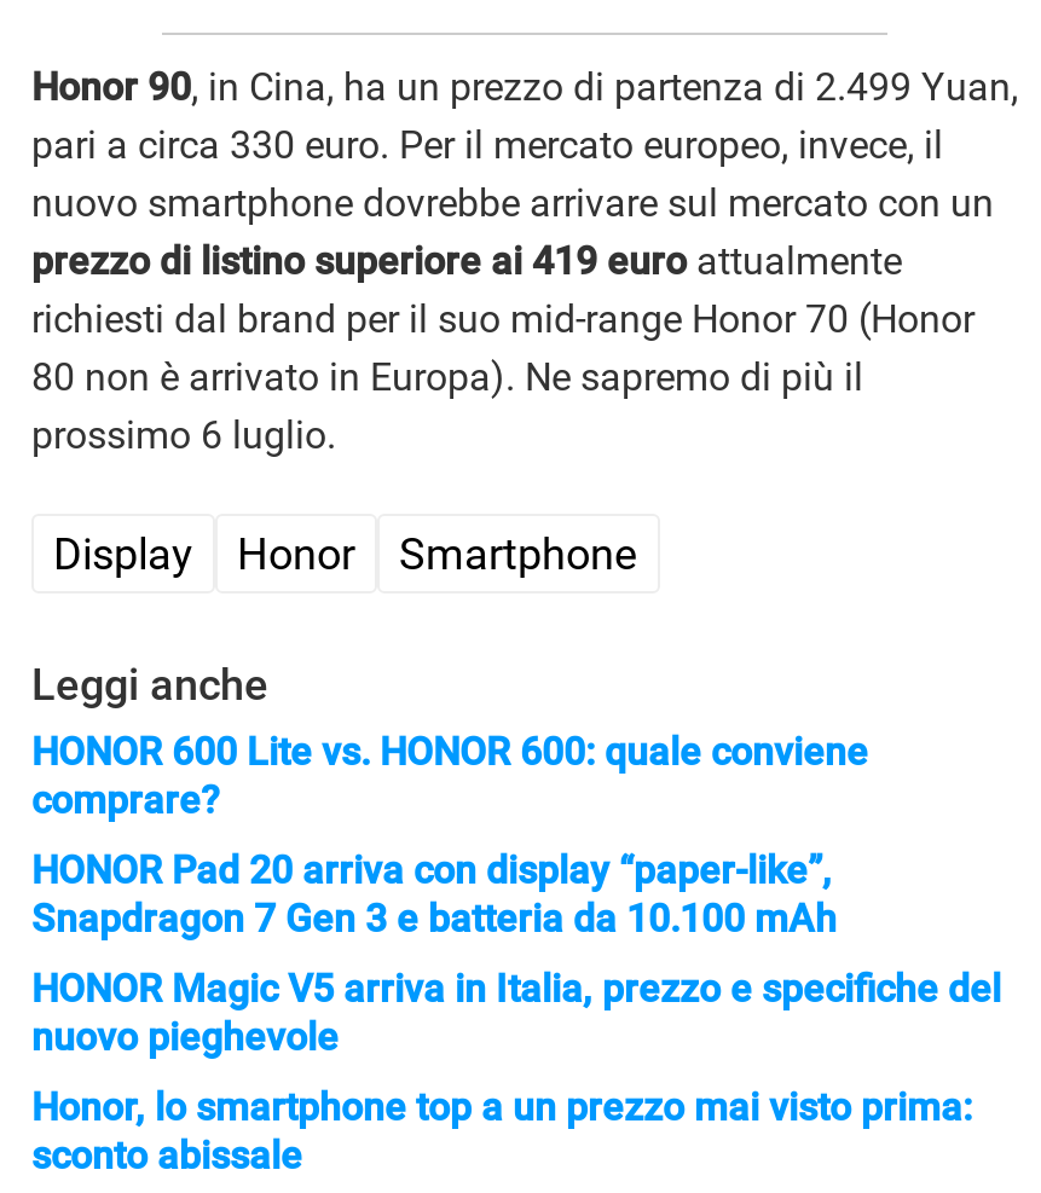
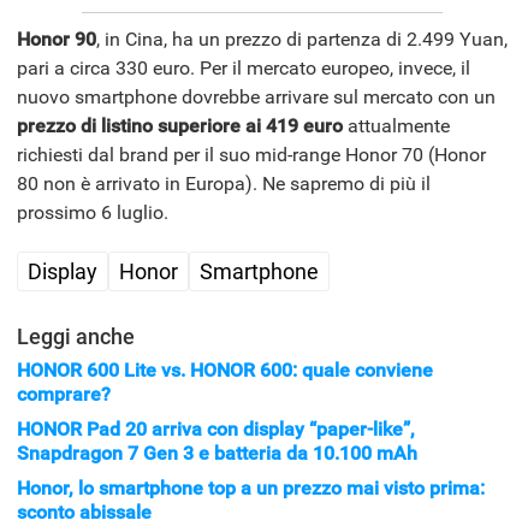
- HONOR Magic V5 arriva in Italia, prezzo e specifiche del
- nuovo pieghevole
